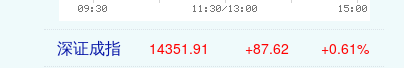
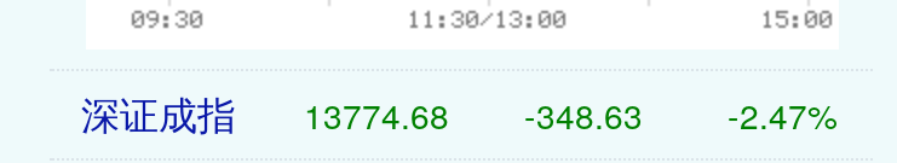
- 14351.91
+ 13774.68

- +87.62
+ -348.63

- +0.61%
+ -2.47%
